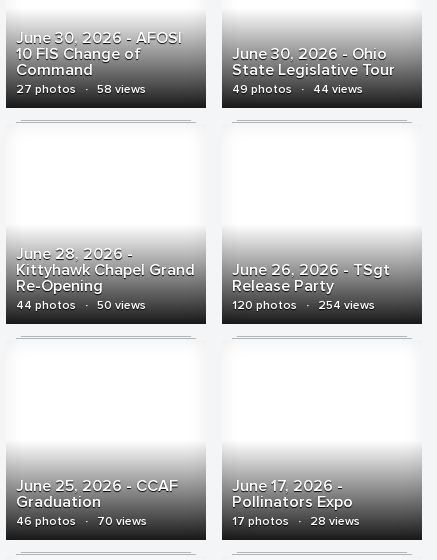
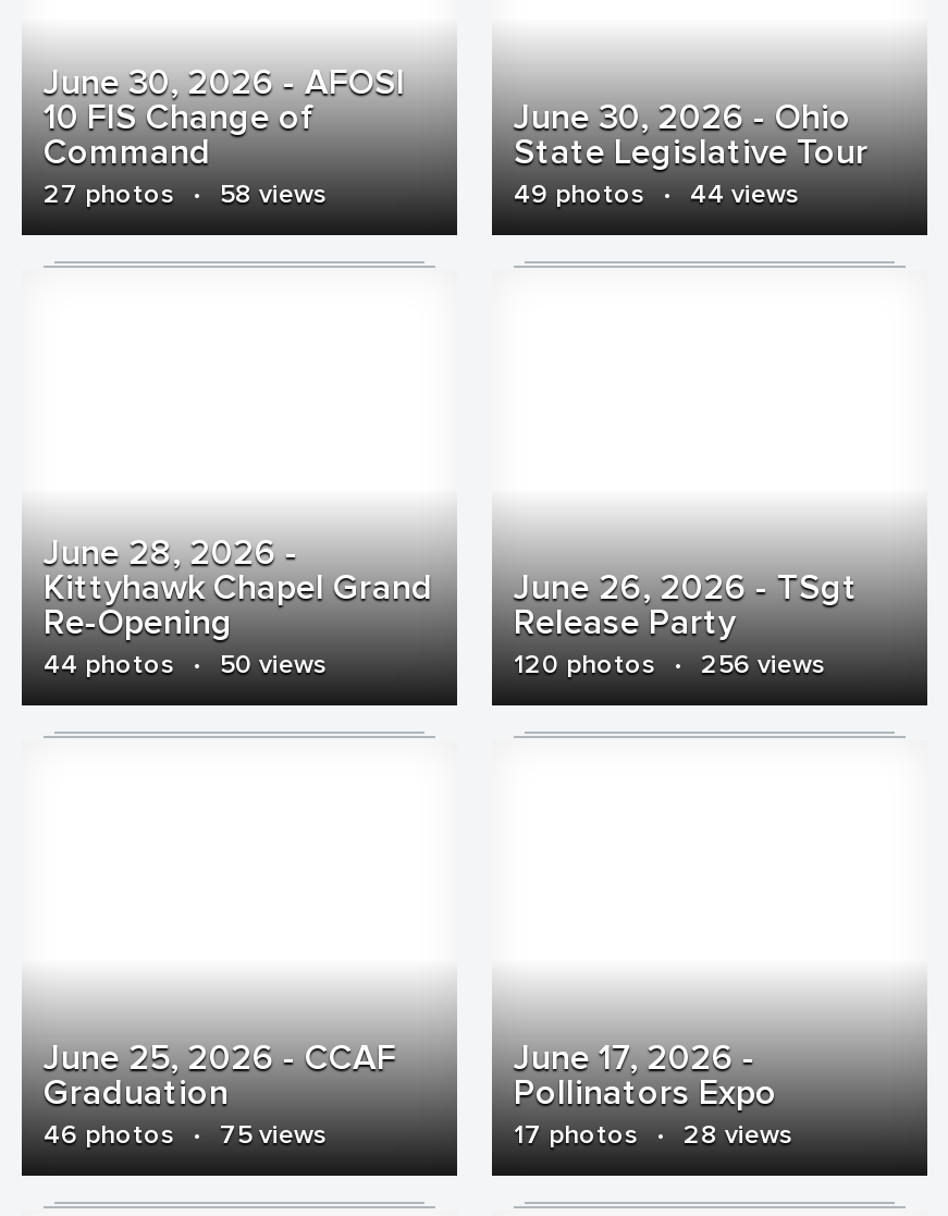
- 120 photos · 254 views
+ 120 photos · 256 views

- 46 photos · 70 views
+ 46 photos · 75 views
